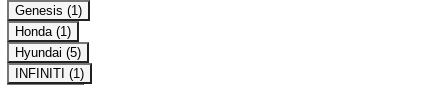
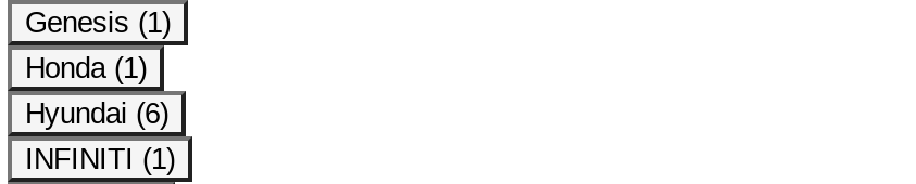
- Hyundai (5)
+ Hyundai (6)
